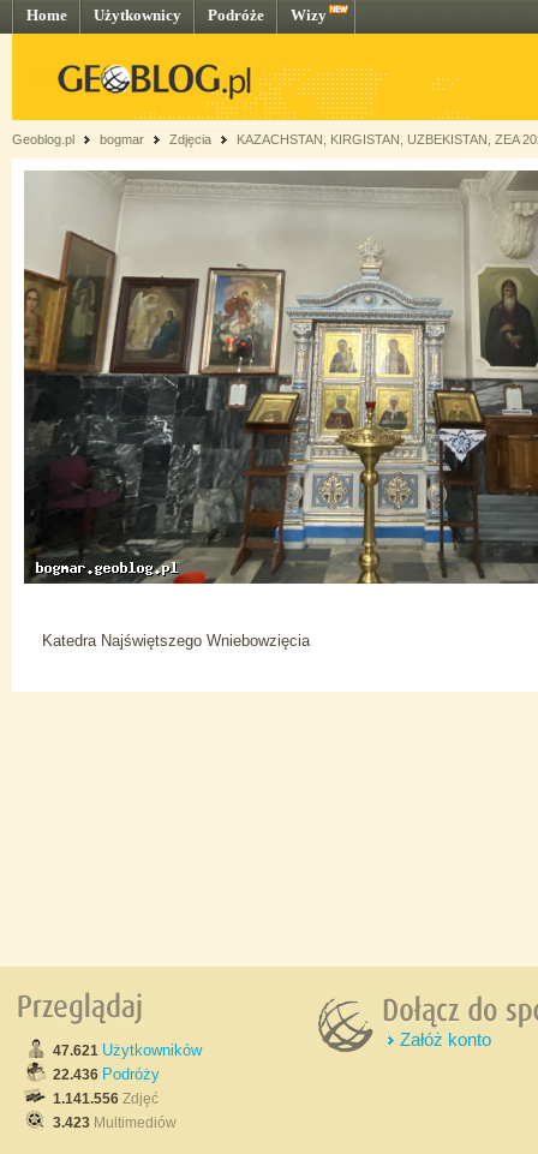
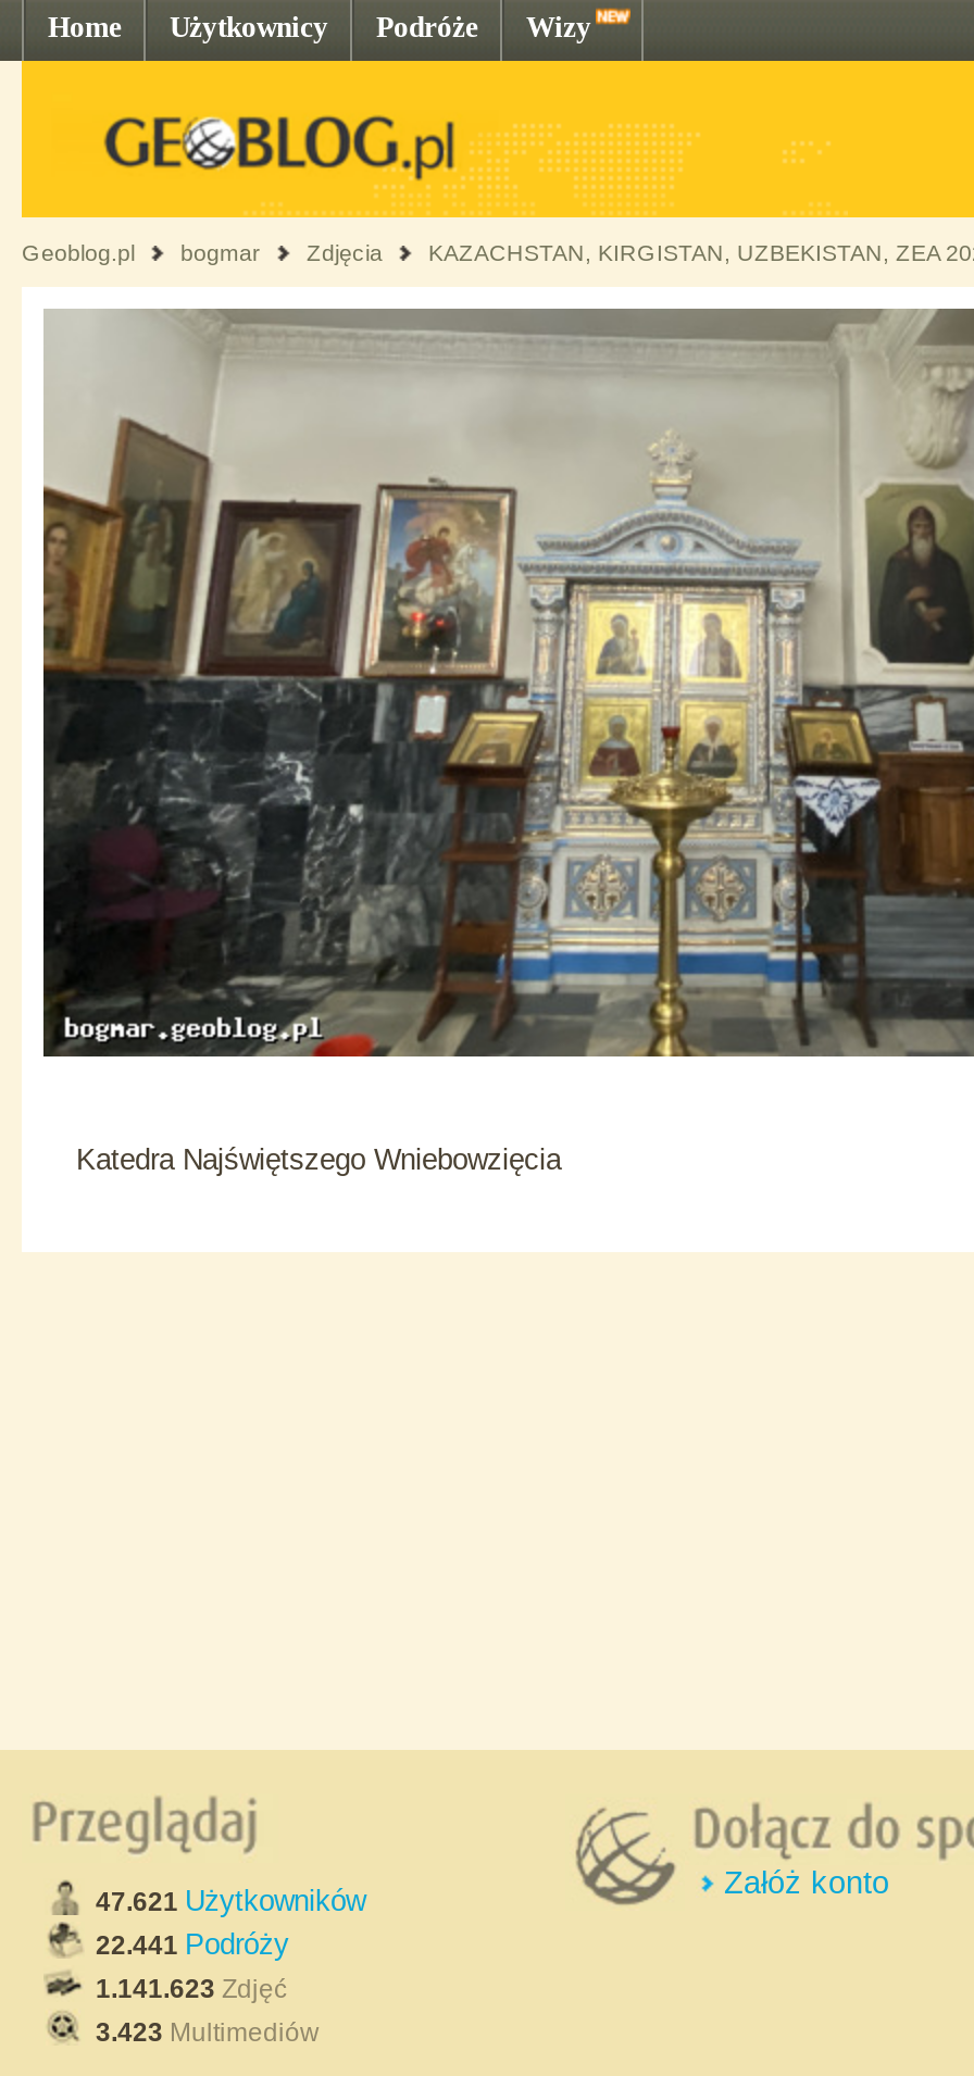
- 22.436 Podróży
+ 22.441 Podróży

- 1.141.556 Zdjęć
+ 1.141.623 Zdjęć
